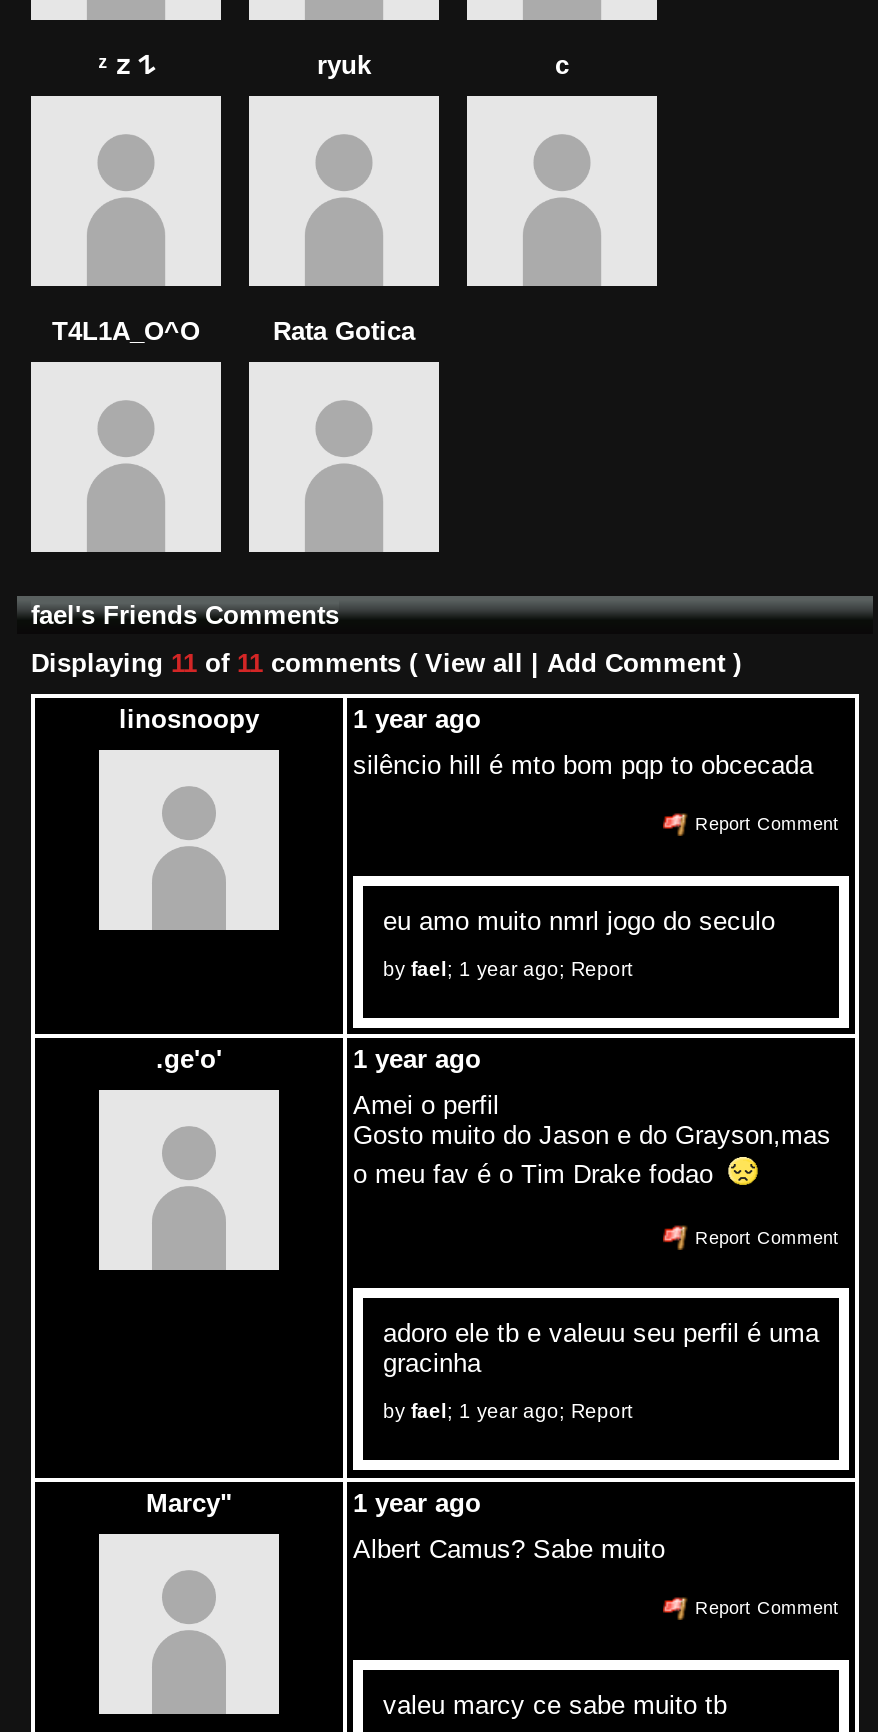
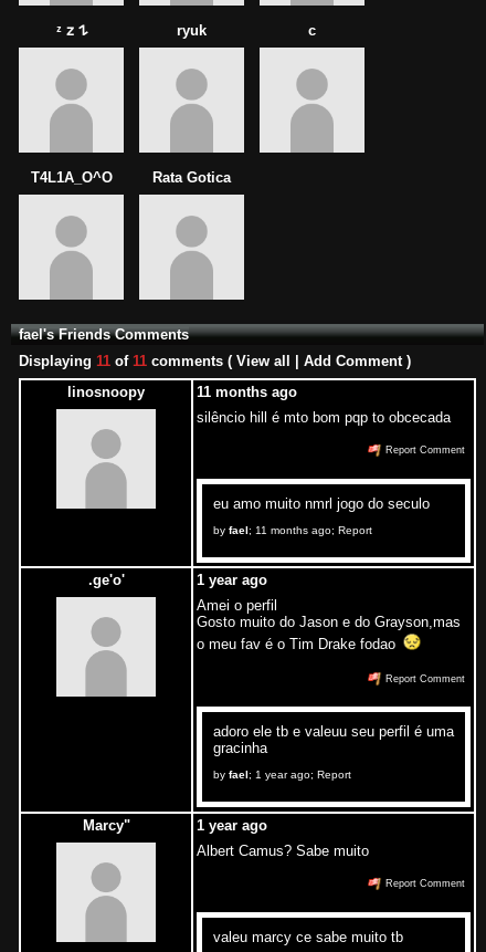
- 1 year ago
+ 11 months ago

- by fael; 1 year ago; Report
+ by fael; 11 months ago; Report
